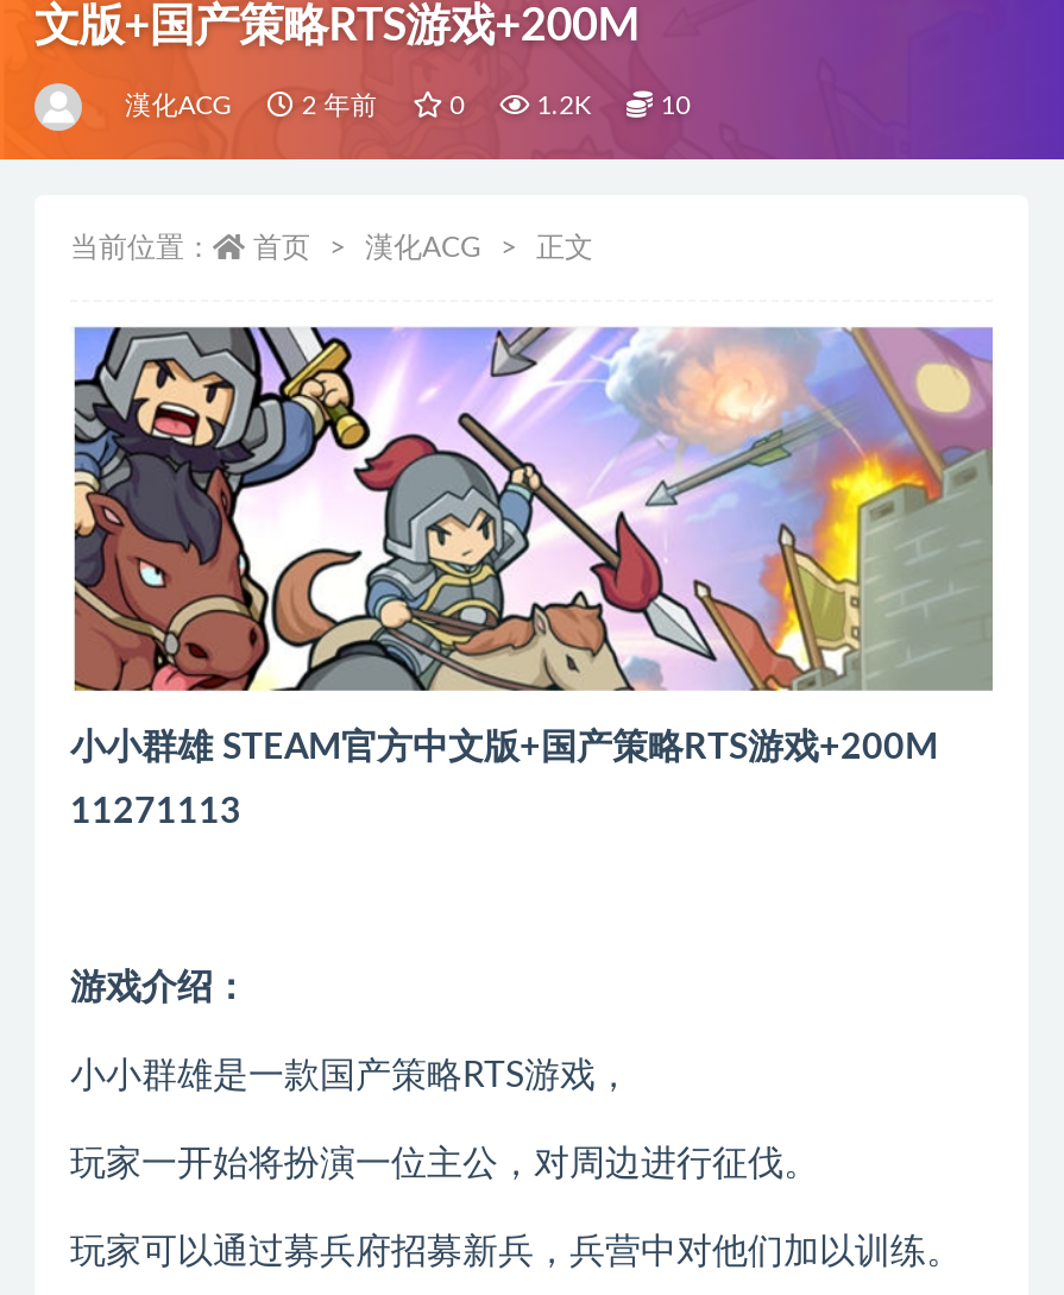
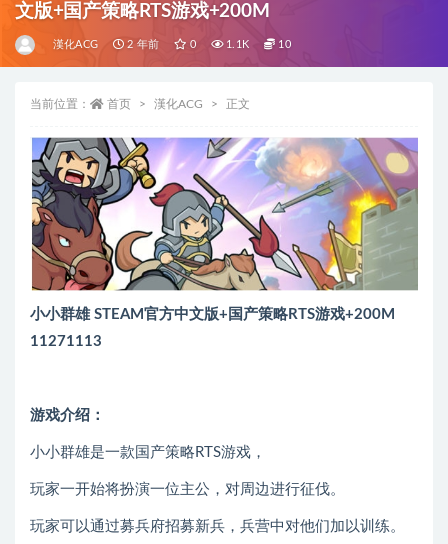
- 1.2K
+ 1.1K
